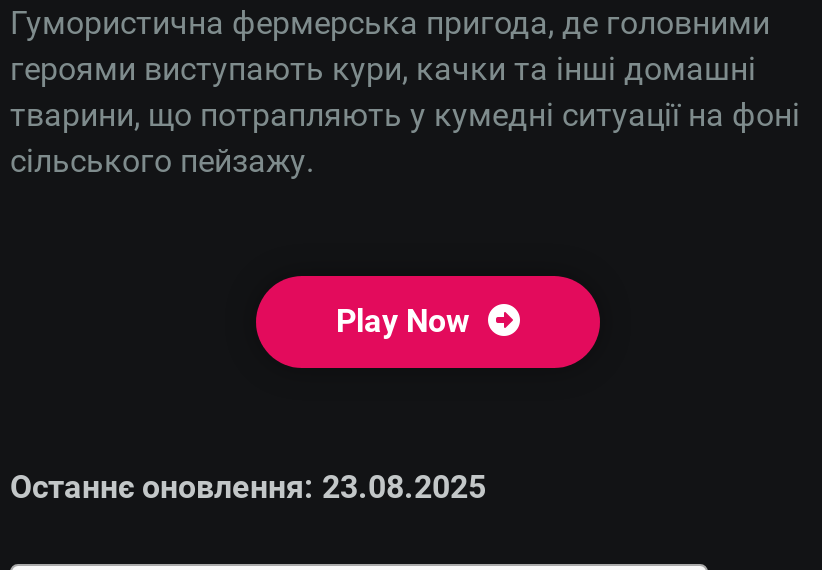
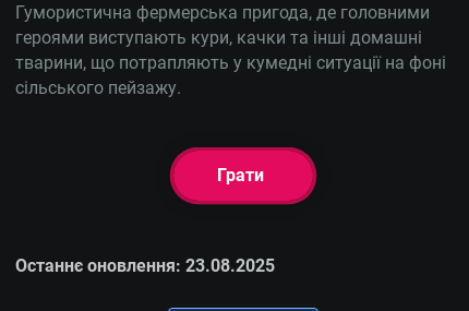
- Play Now
+ Грати
